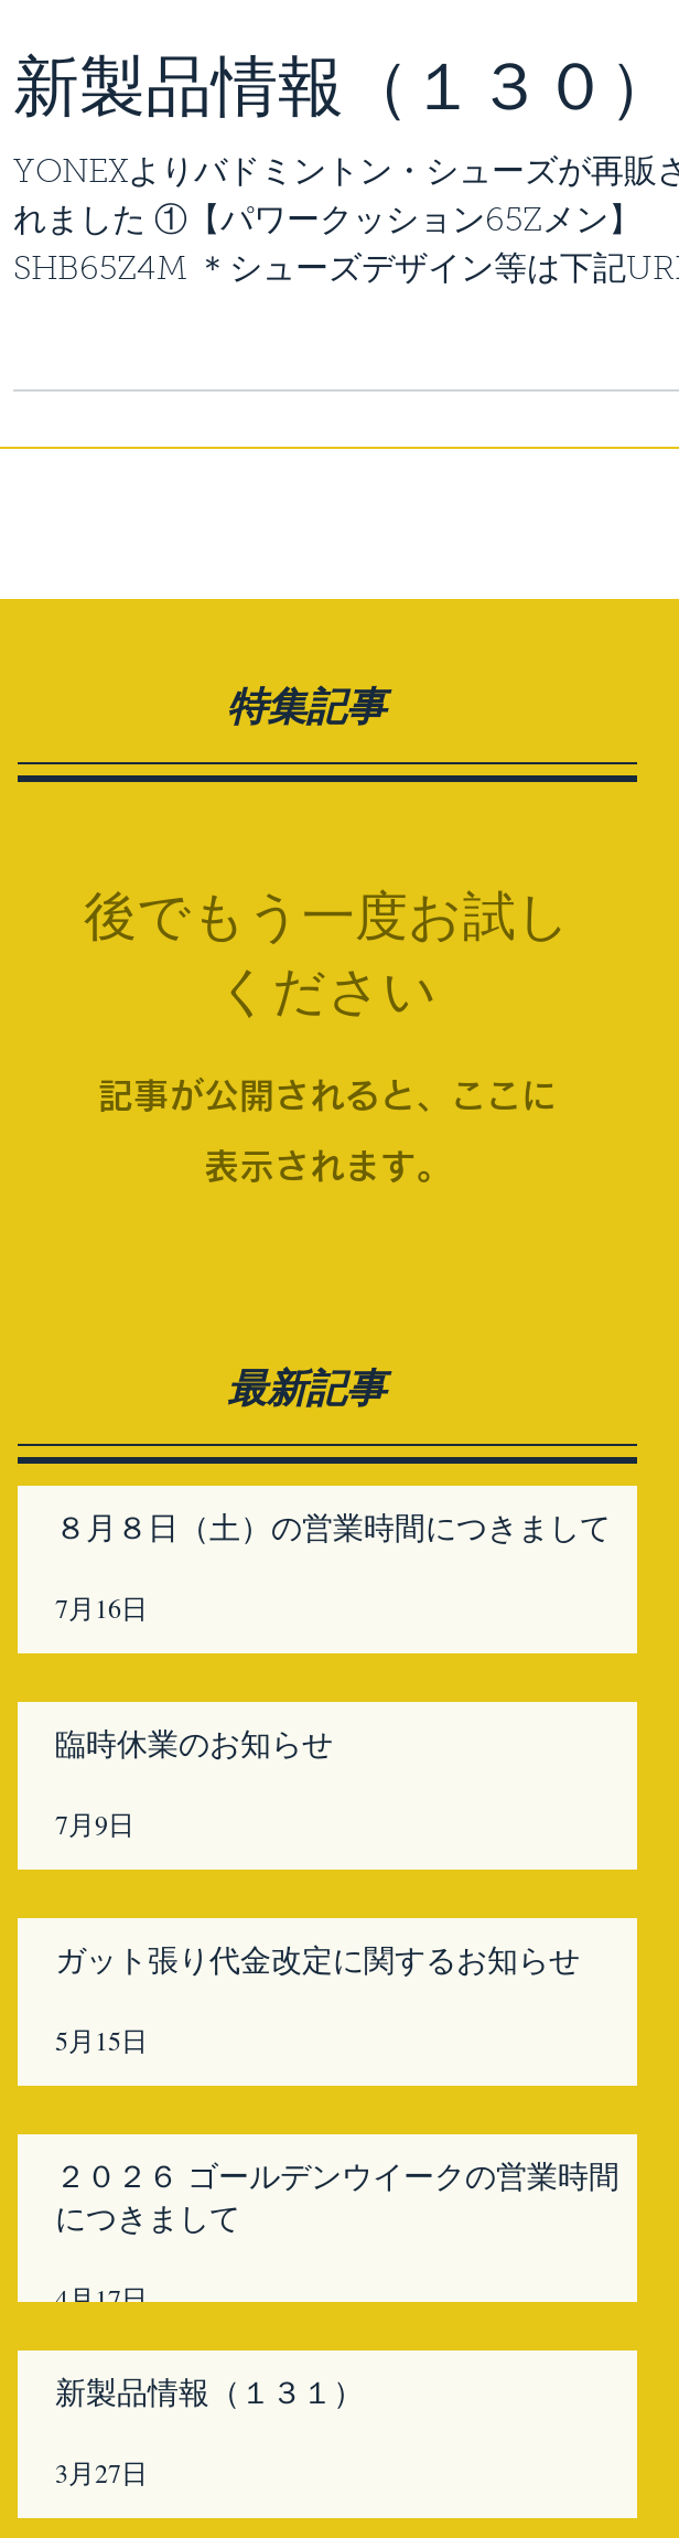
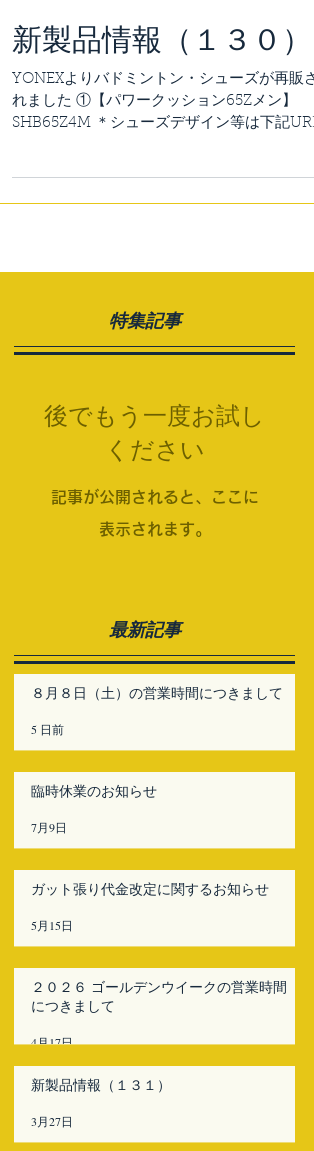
- 7月16日
+ 5 日前
